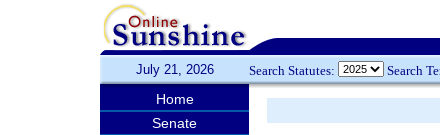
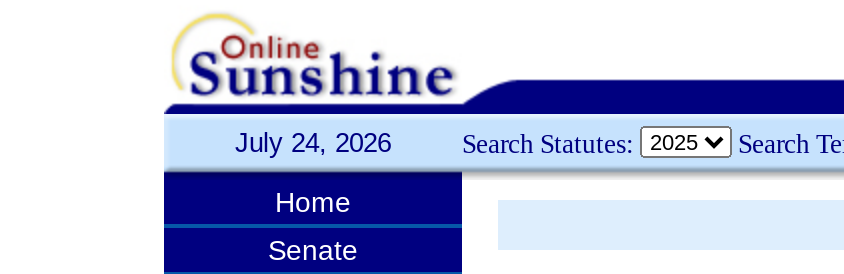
- July 21, 2026
+ July 24, 2026
